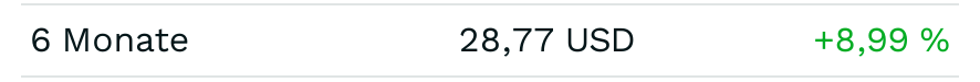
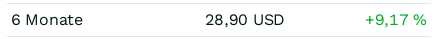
- 28,77 USD
+ 28,90 USD

- +8,99%
+ +9,17%
